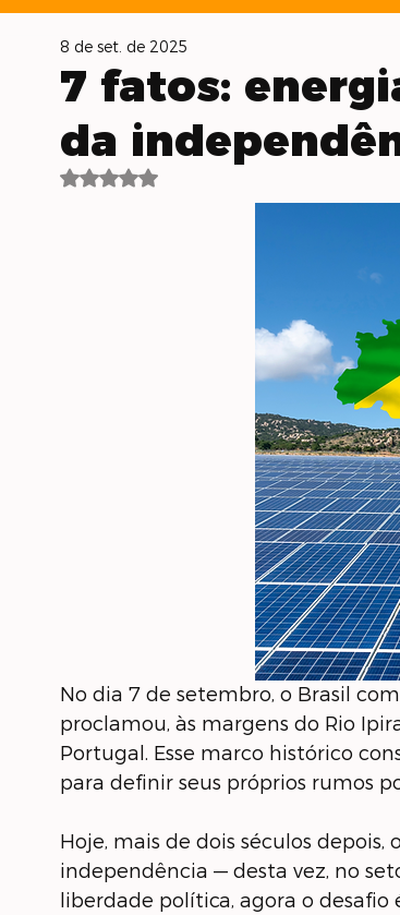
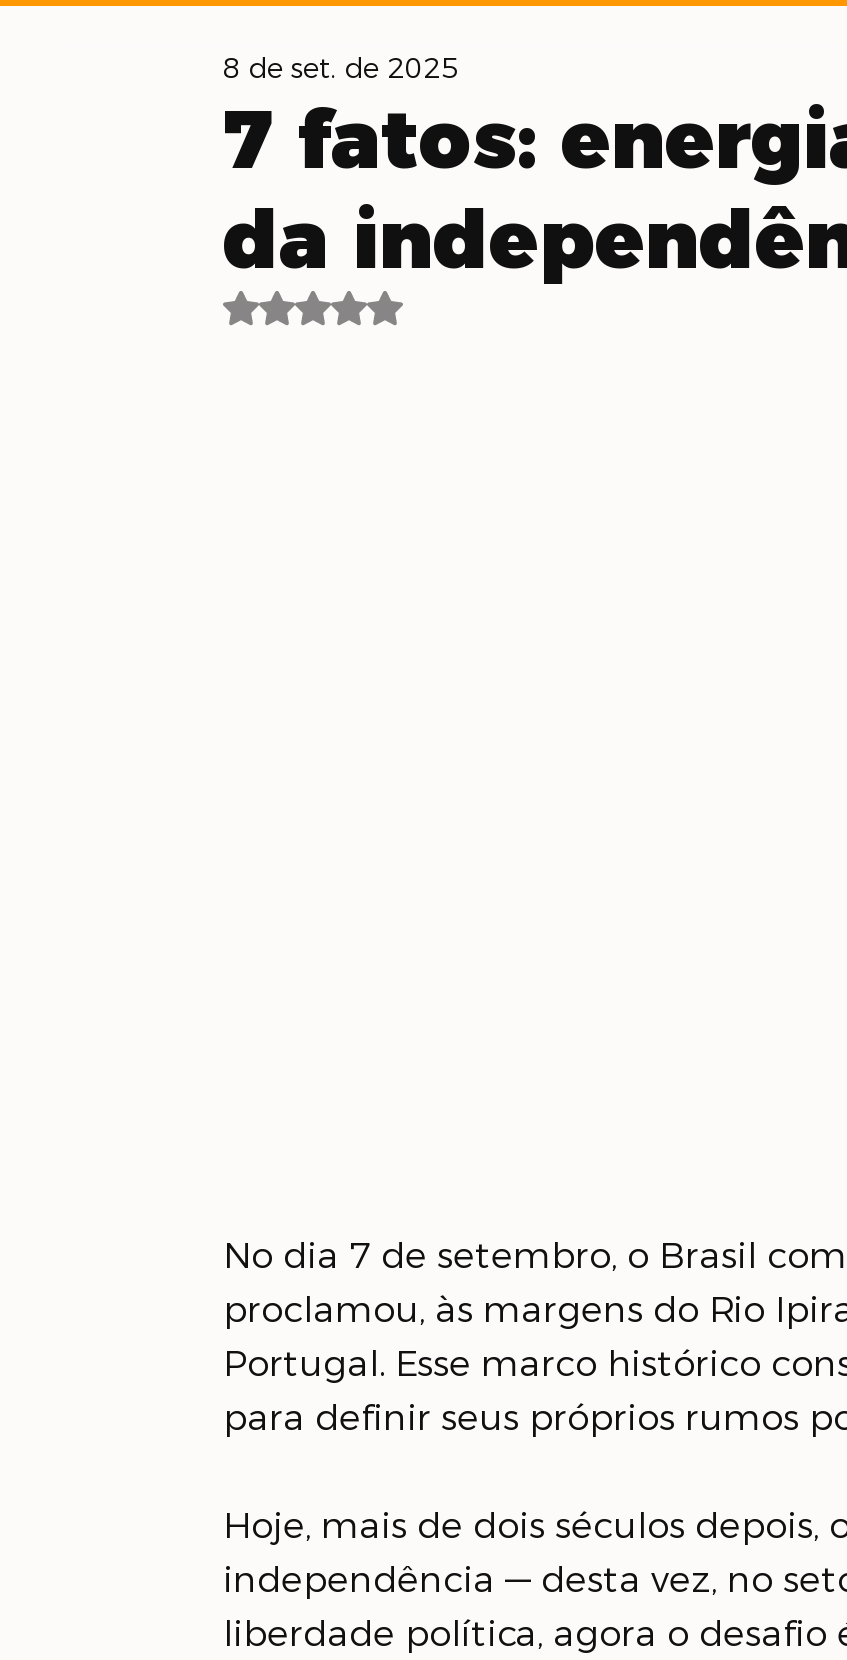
- [image]
